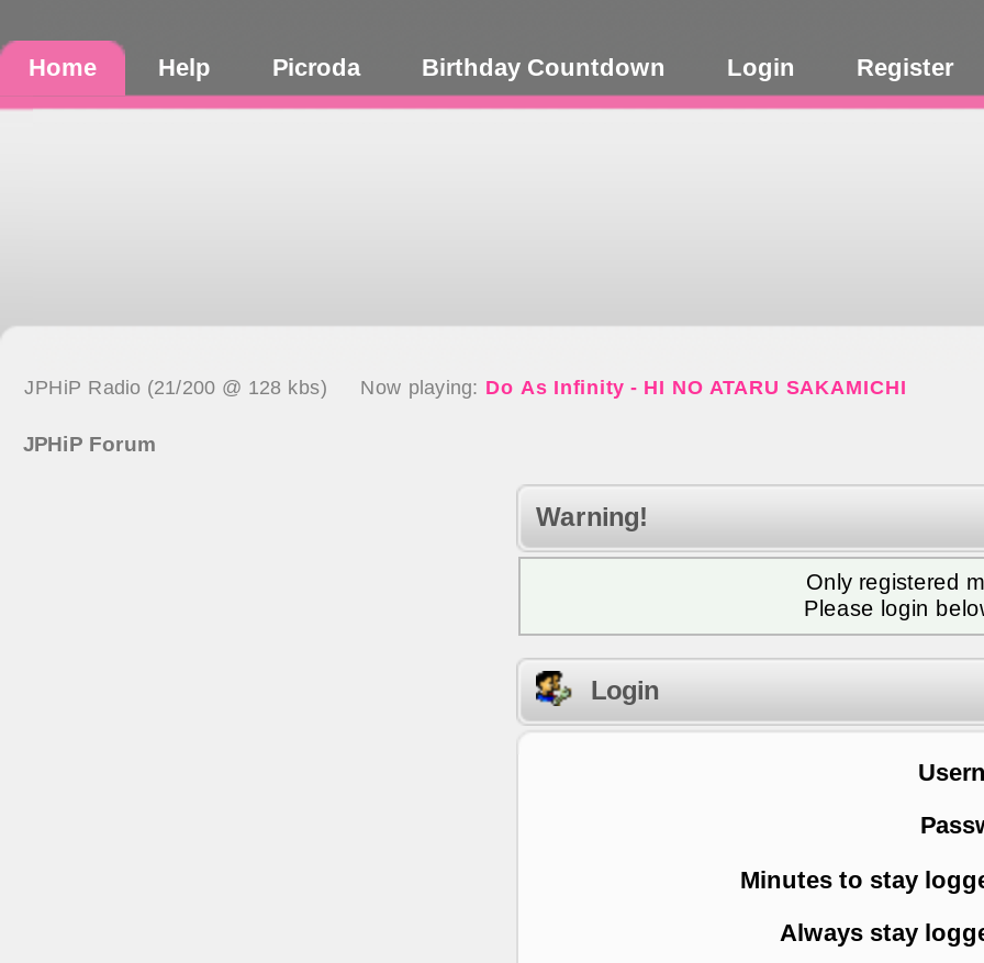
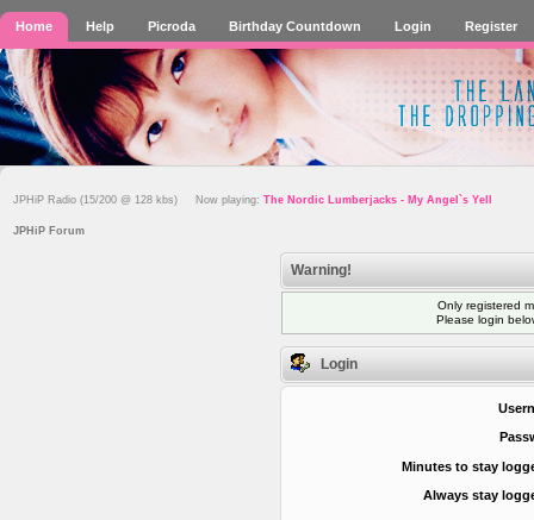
+ [image]

- JPHiP Radio (21/200 @ 128 kbs) Now playing: Do As Infinity - HI NO ATARU SAKAMICHI
+ JPHiP Radio (15/200 @ 128 kbs) Now playing: The Nordic Lumberjacks - My Angel`s Yell
